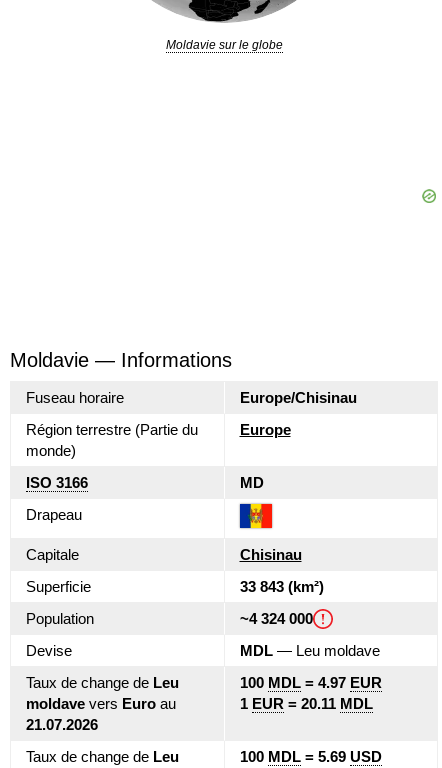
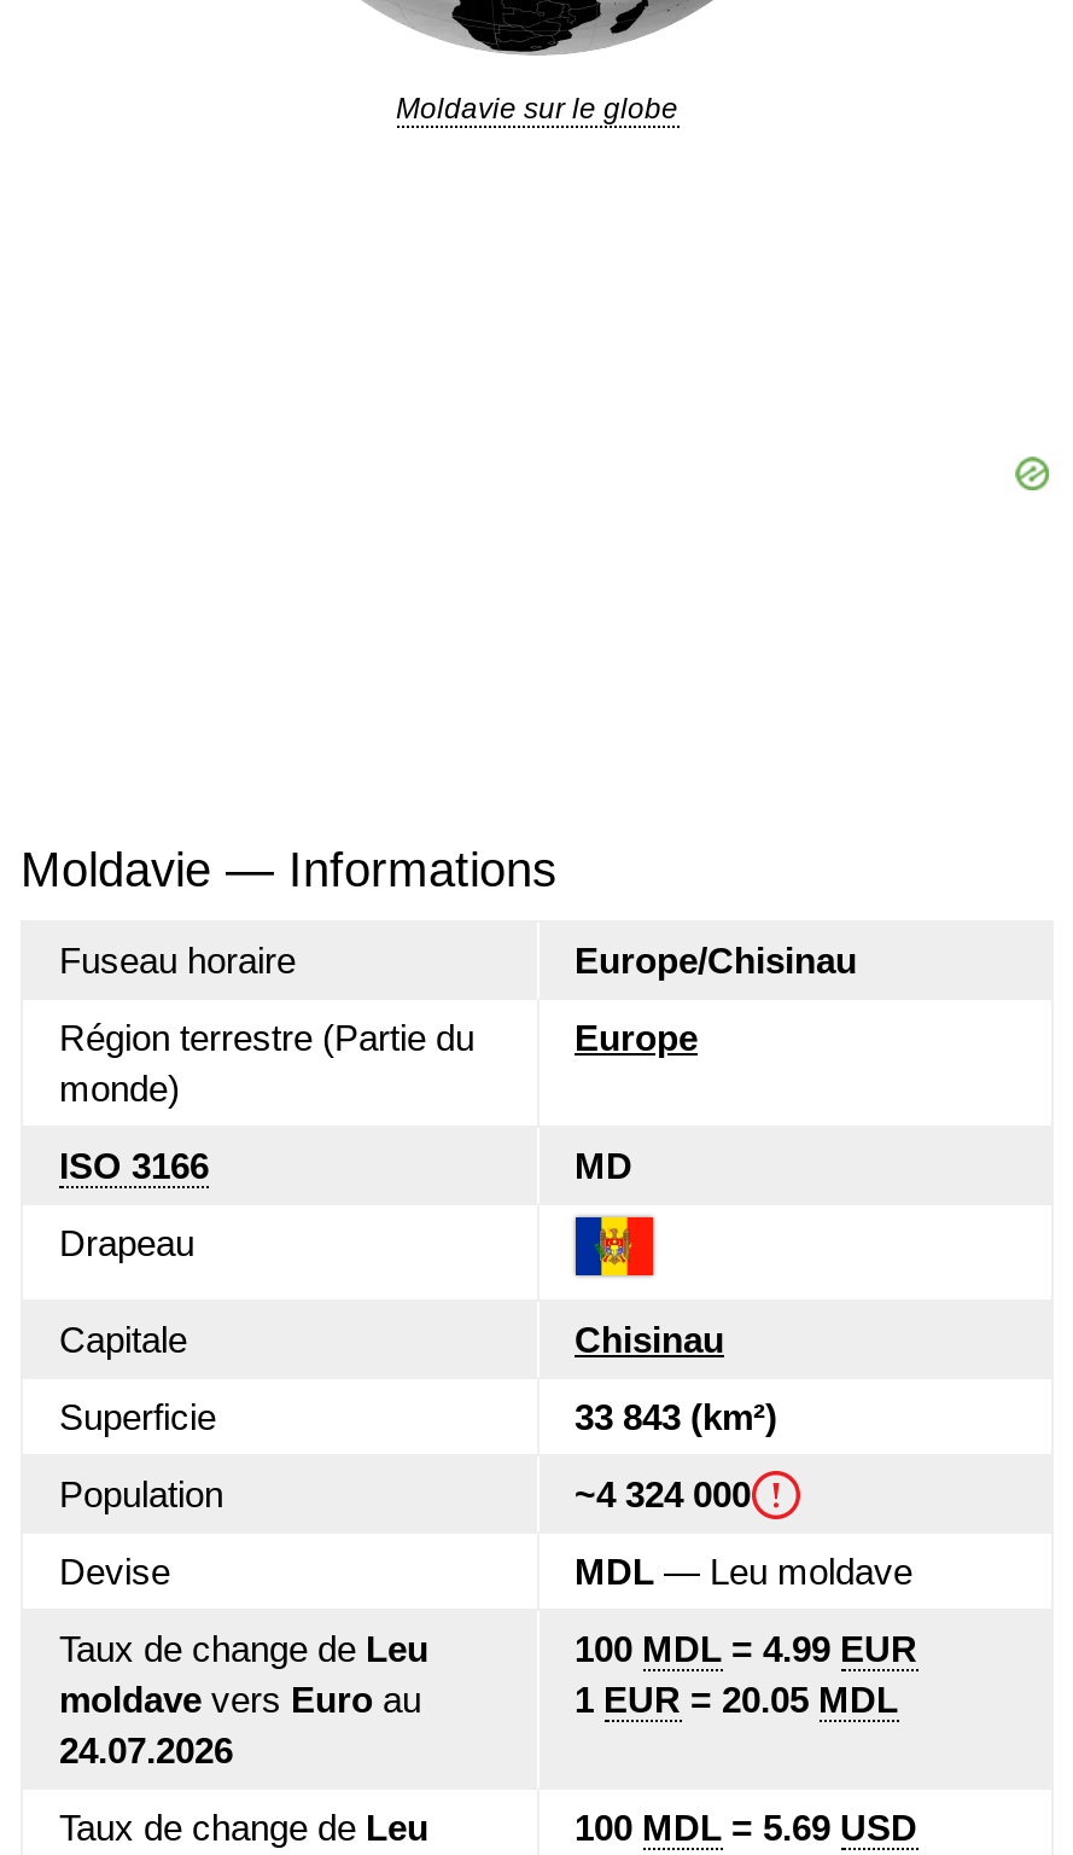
- 100 MDL = 4.97 EUR
+ 100 MDL = 4.99 EUR

- 1 EUR = 20.11 MDL
+ 1 EUR = 20.05 MDL

- 21.07.2026
+ 24.07.2026
